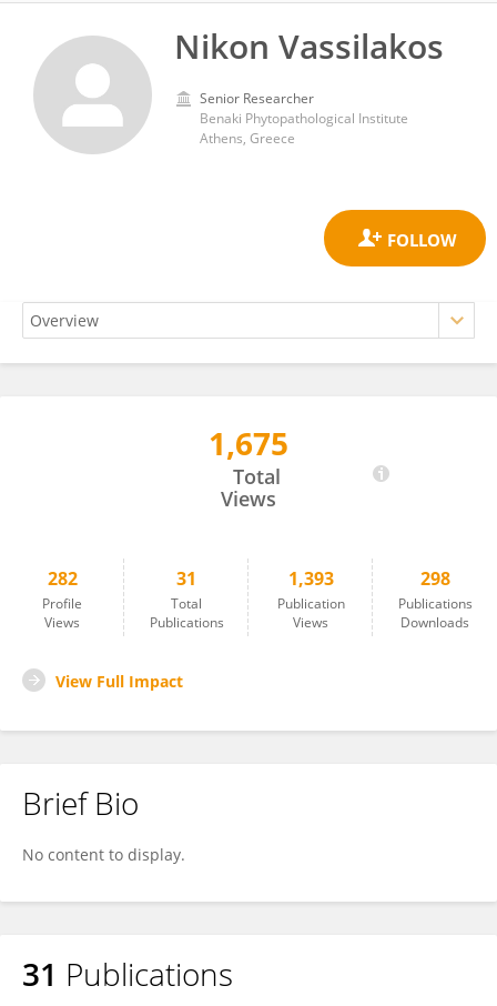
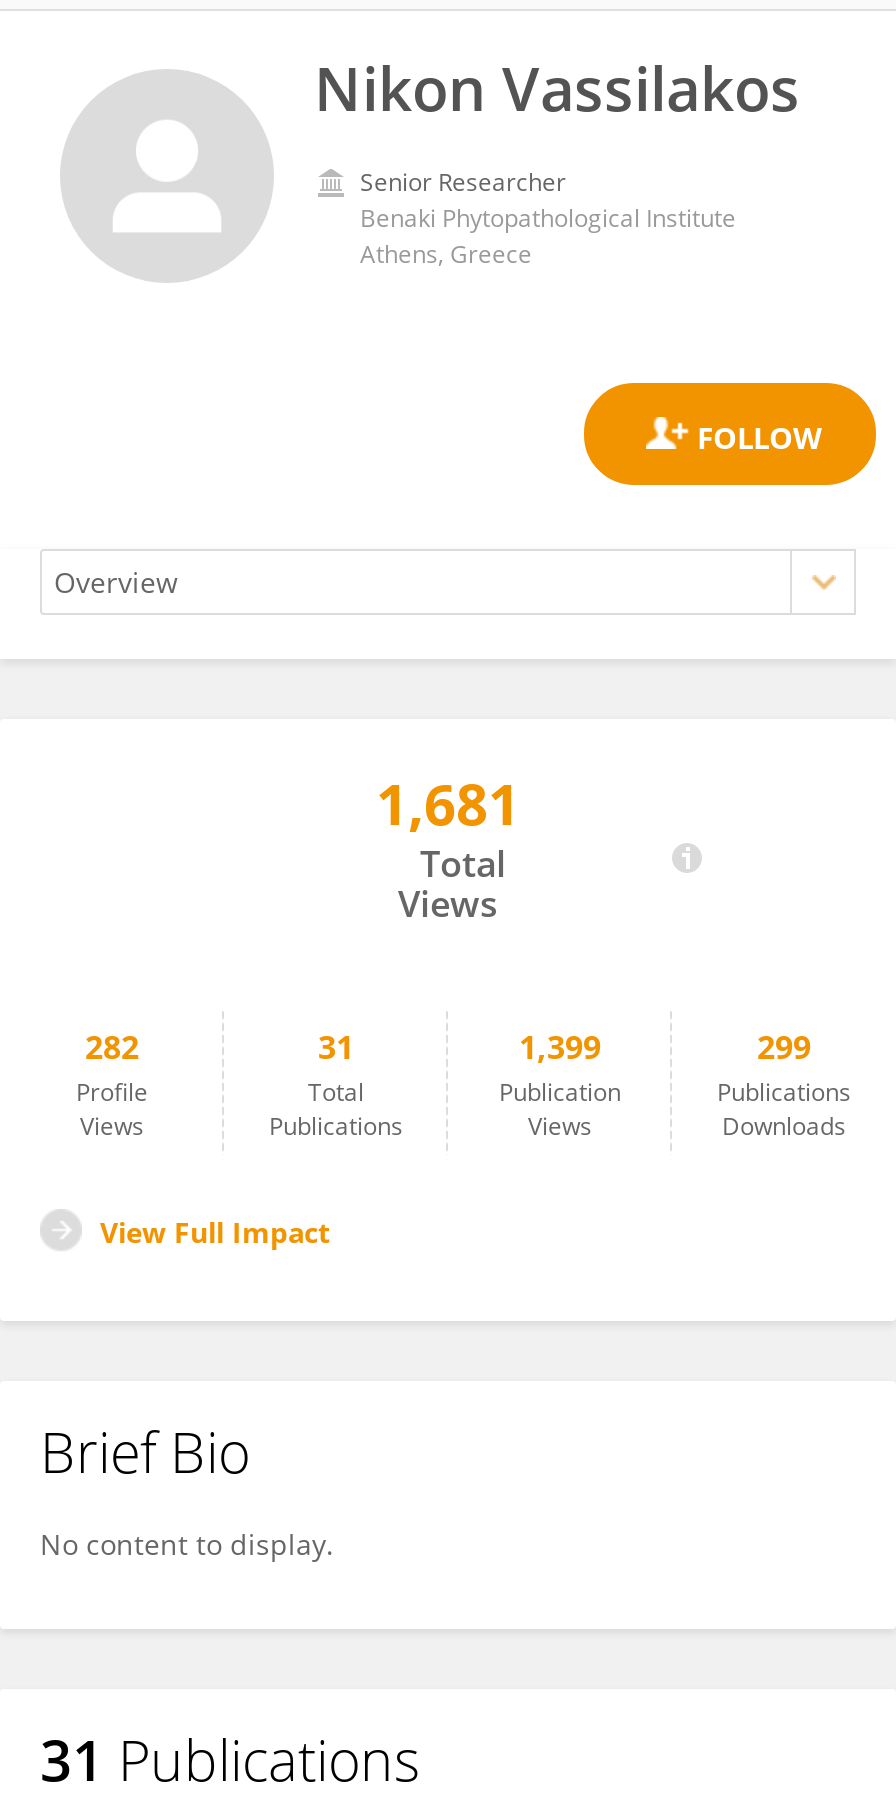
- 1,675
+ 1,681

- 1,393
+ 1,399

- 298
+ 299
